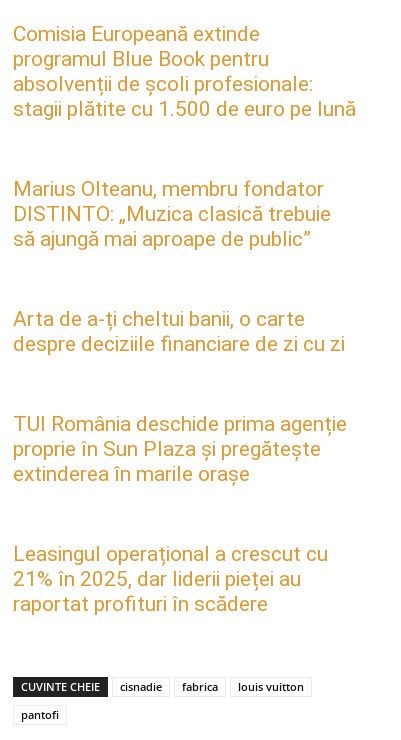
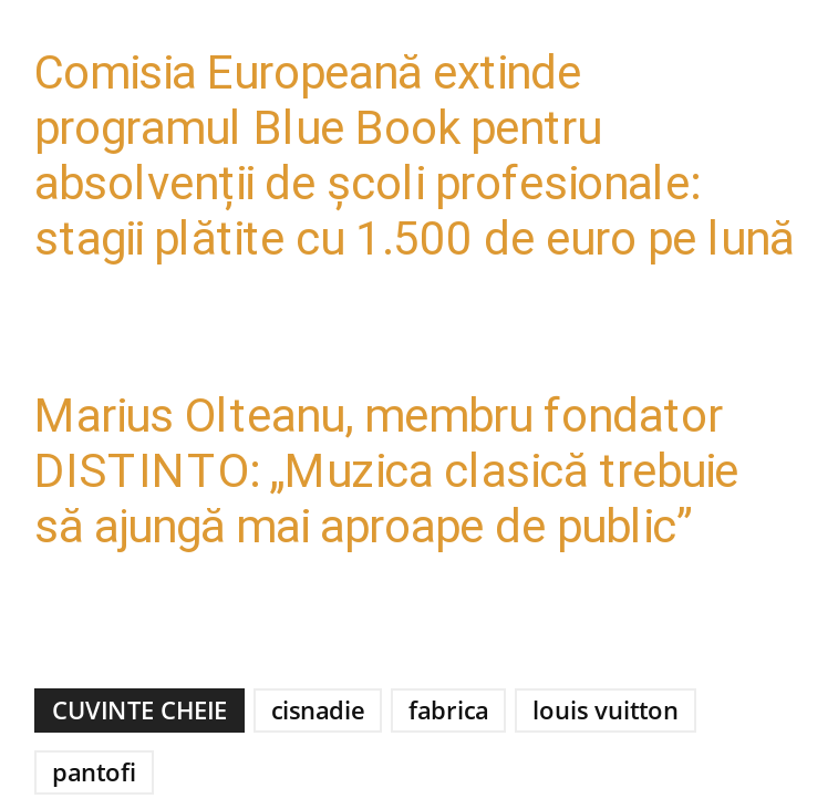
- Arta de a-ți cheltui banii, o carte
- despre deciziile financiare de zi cu zi
- TUI România deschide prima agenție
- proprie în Sun Plaza și pregătește
- extinderea în marile orașe
- Leasingul operațional a crescut cu
- 21% în 2025, dar liderii pieței au
- raportat profituri în scădere
